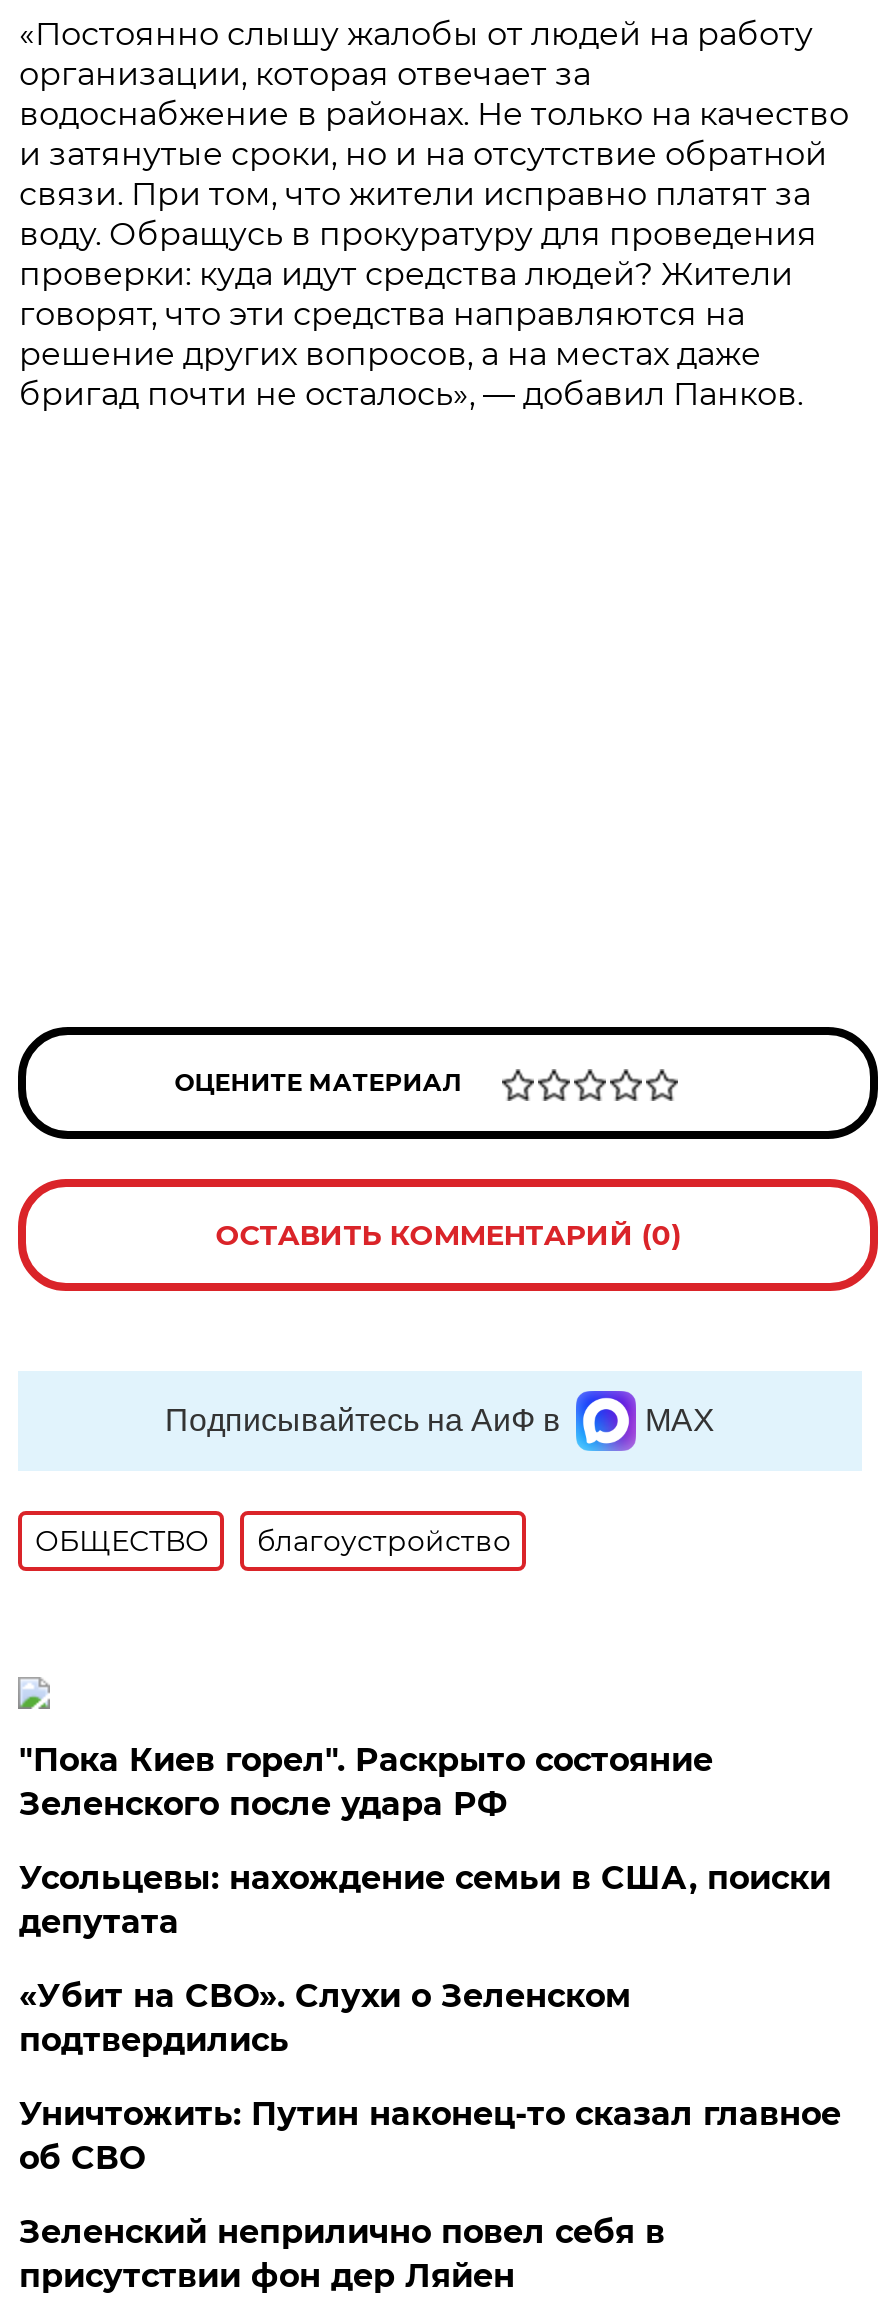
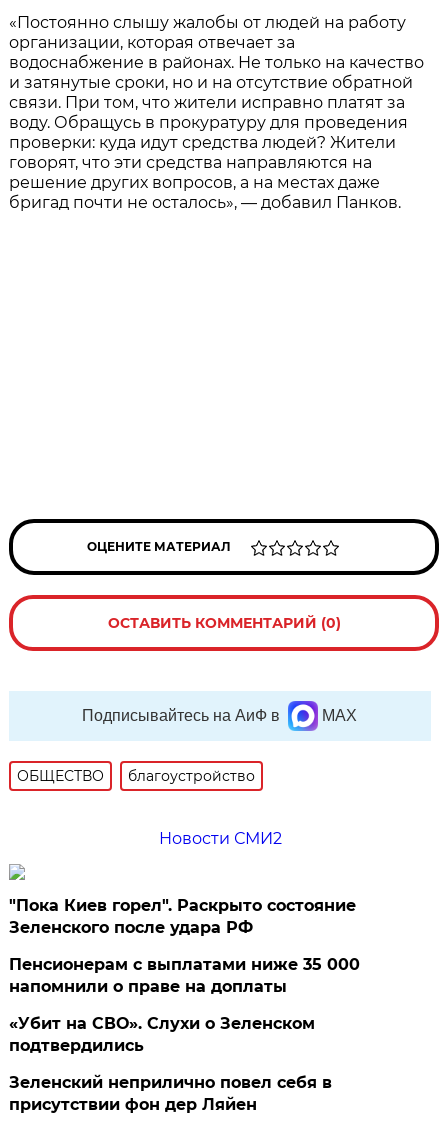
+ Новости СМИ2

moved down: "Пока Киев горел". Раскрыто состояние | Зеленского после удара РФ

- Усольцевы: нахождение семьи в США, поиски
- депутата
+ Пенсионерам с выплатами ниже 35 000
+ напомнили о праве на доплаты

moved down: «Убит на СВО». Слухи о Зеленском | подтвердились

- Уничтожить: Путин наконец-то сказал главное
- об СВО
